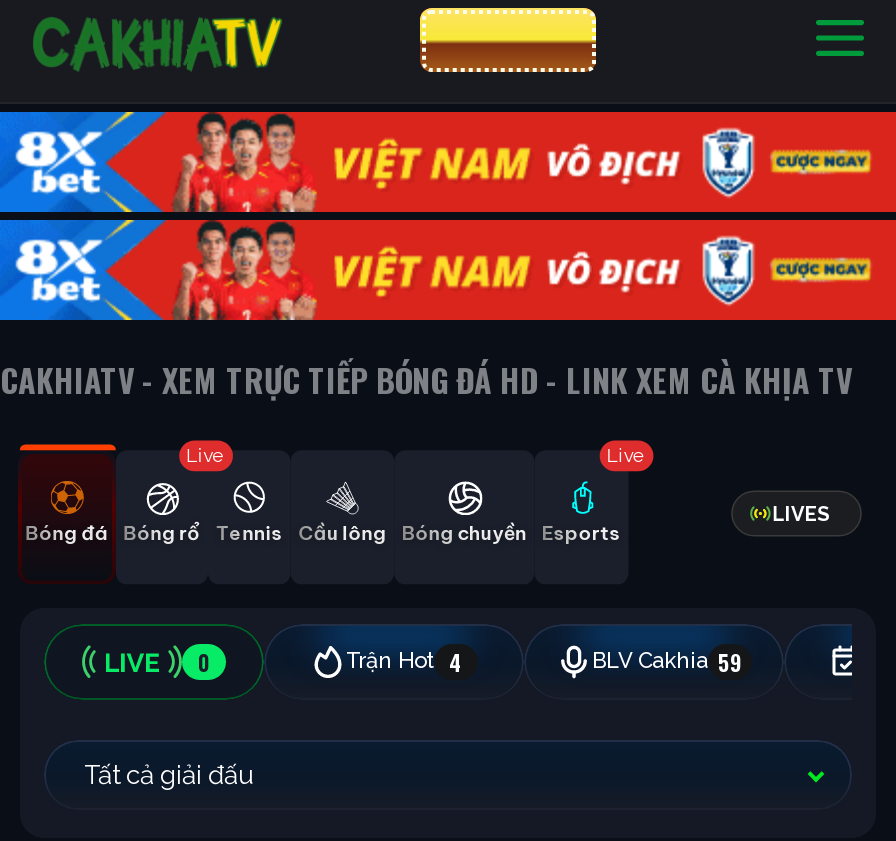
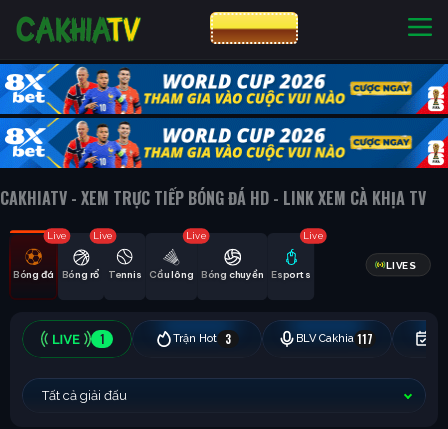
- [image]
+ [image]

+ Live

+ Live

- 0
- Trận Hot 4
- BLV Cakhia 59
+ 1
+ Trận Hot
+ 3
+ BLV Cakhia 117
